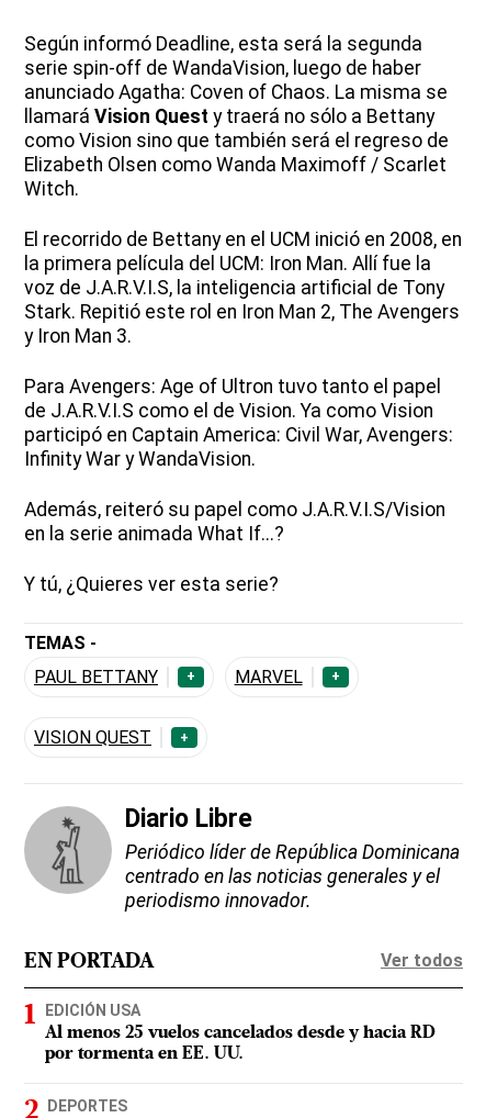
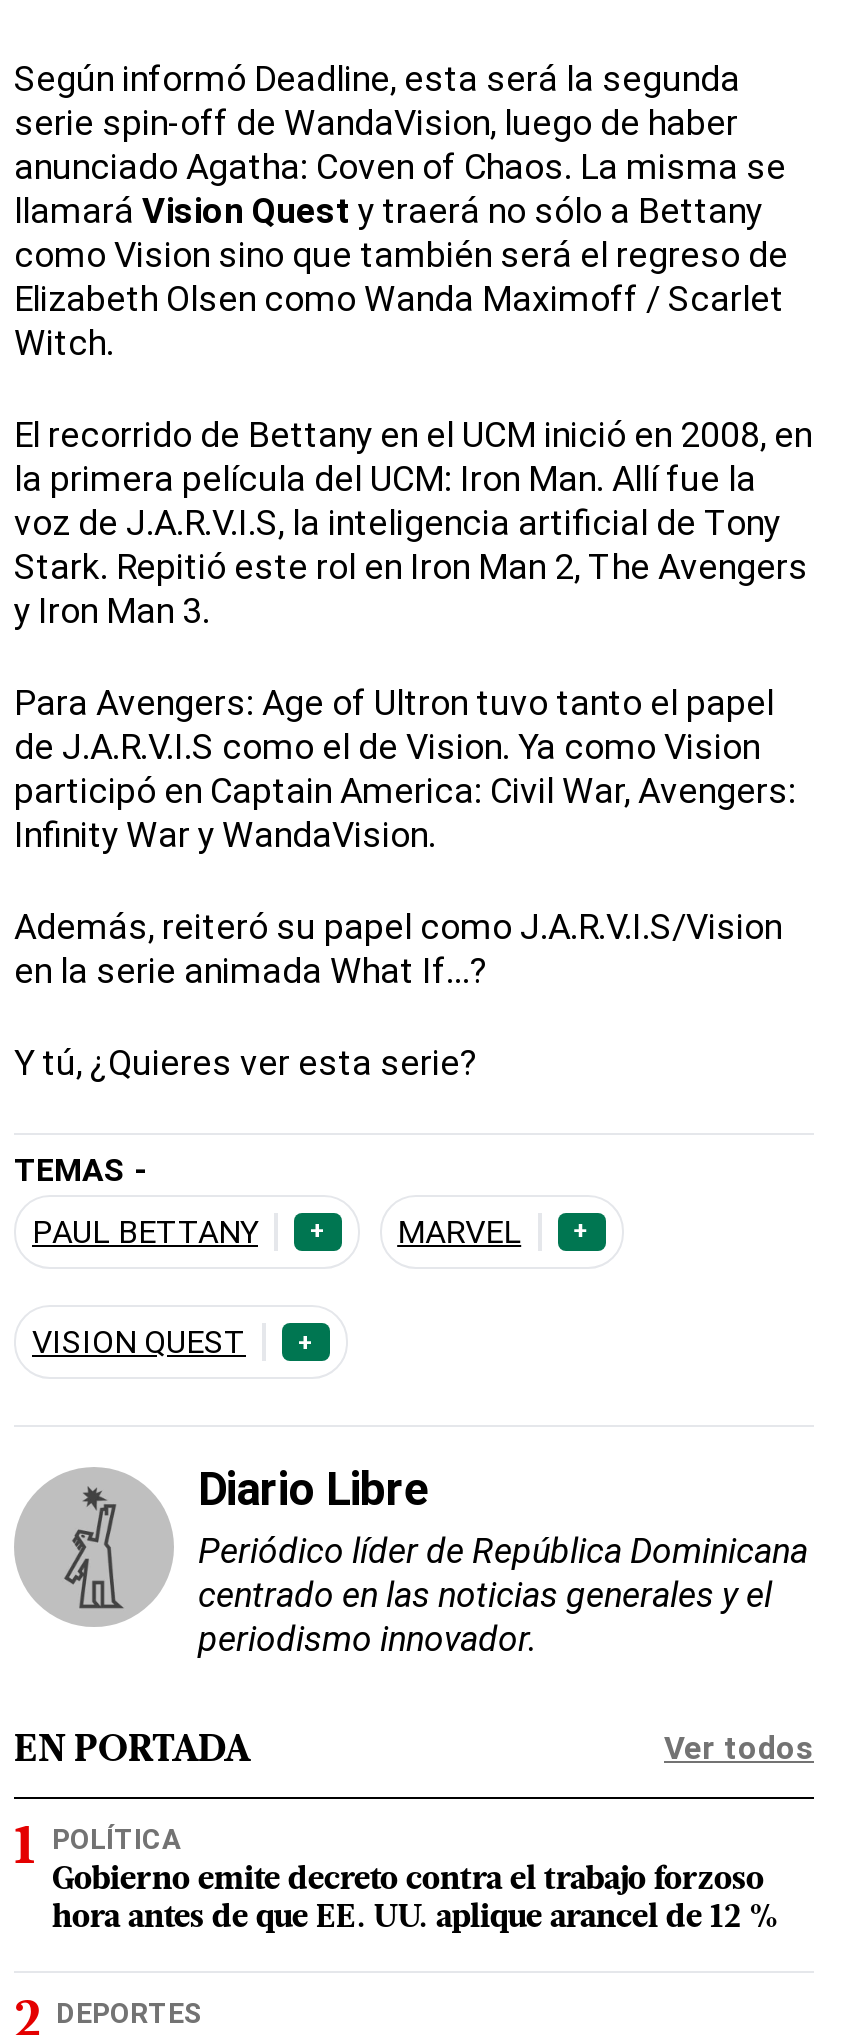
- EDICIÓN USA
- Al menos 25 vuelos cancelados desde y hacia RD
- por tormenta en EE. UU.
+ POLÍTICA
+ Gobierno emite decreto contra el trabajo forzoso
+ hora antes de que EE. UU. aplique arancel de 12 %
